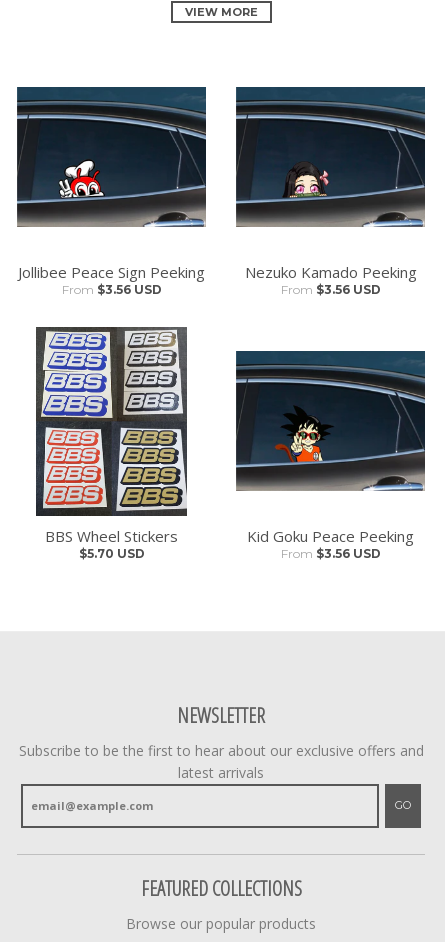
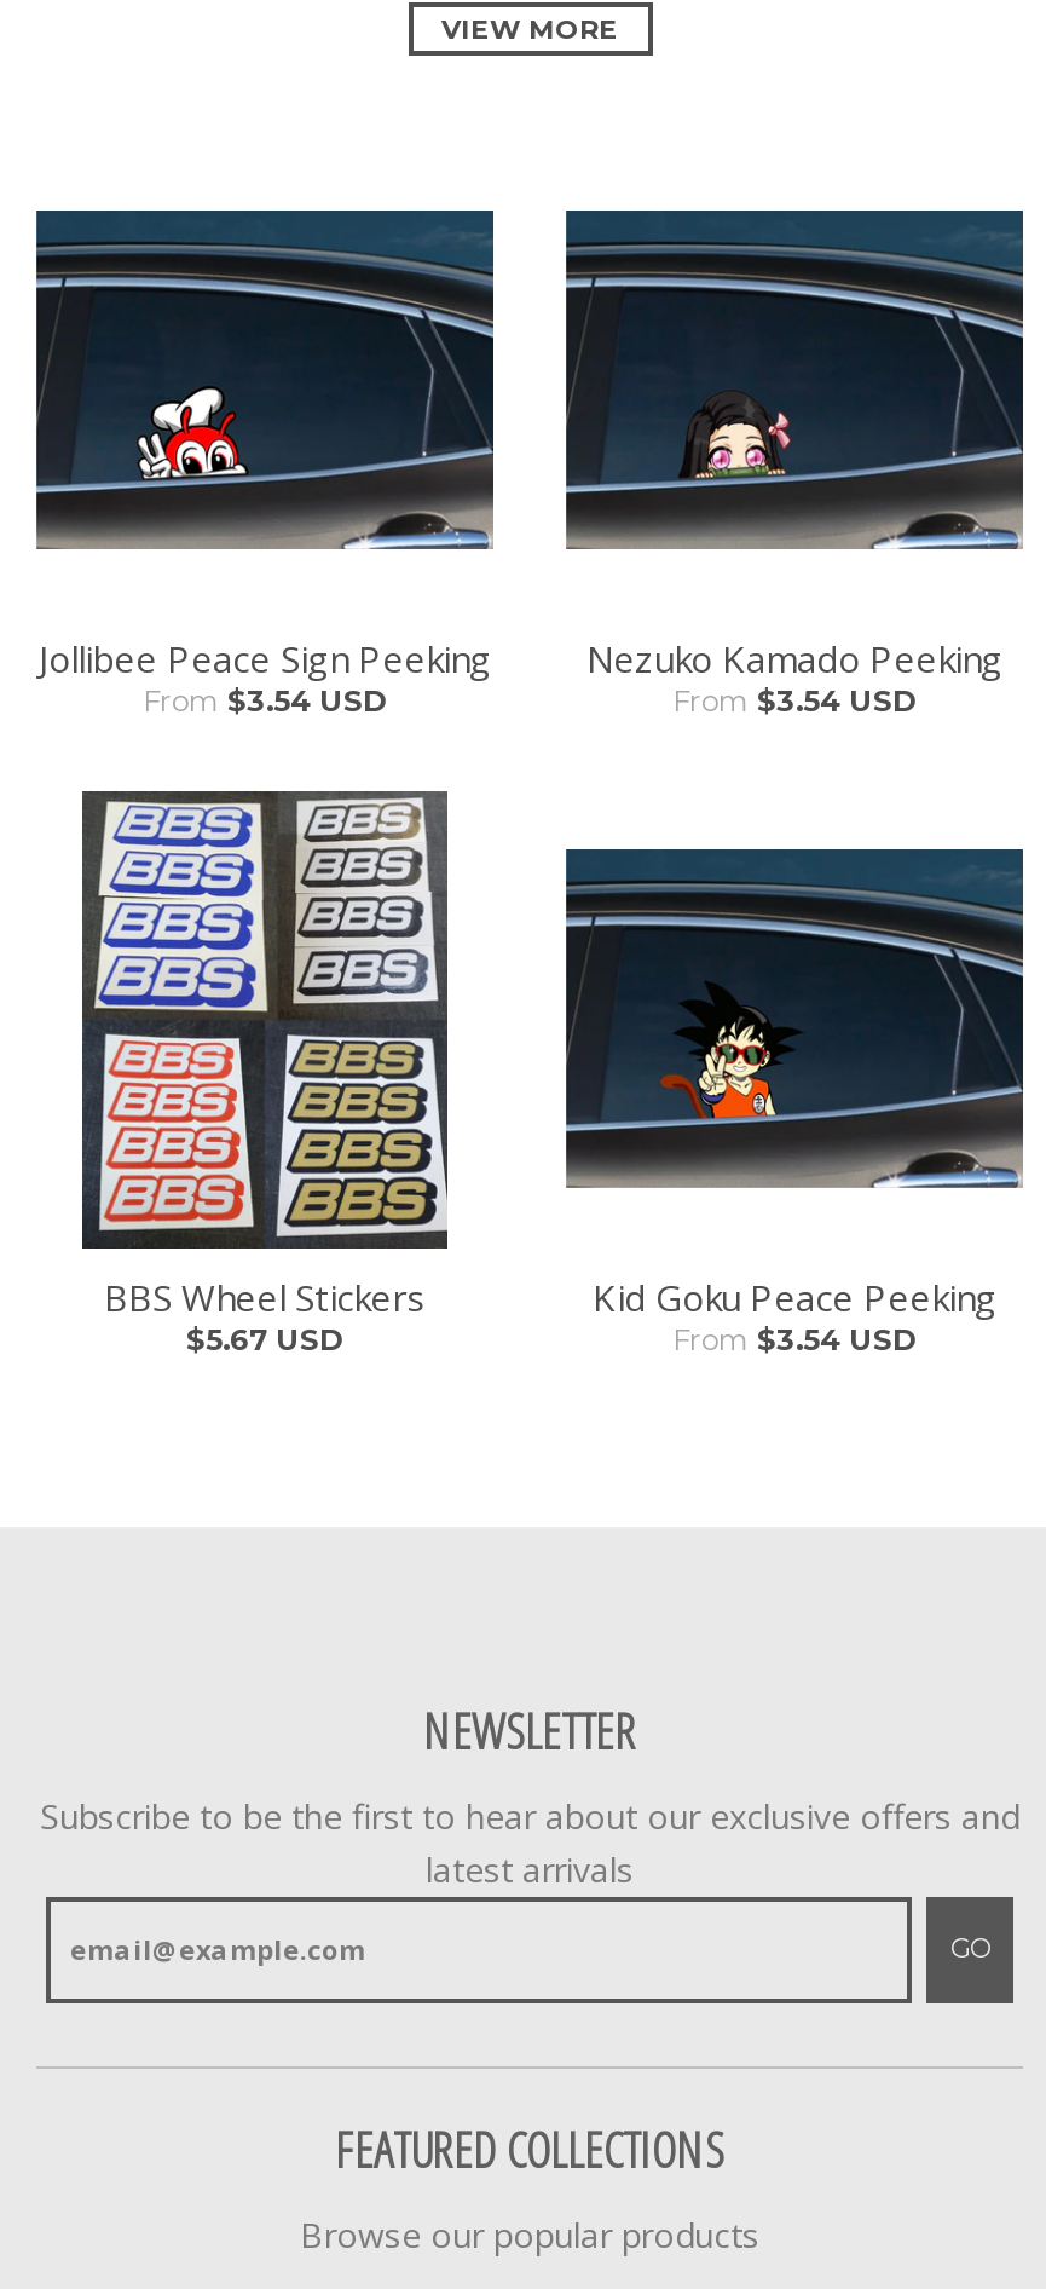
- From $3.56 USD
+ From $3.54 USD

- From $3.56 USD
+ From $3.54 USD

- $5.70 USD
+ $5.67 USD

- From $3.56 USD
+ From $3.54 USD
